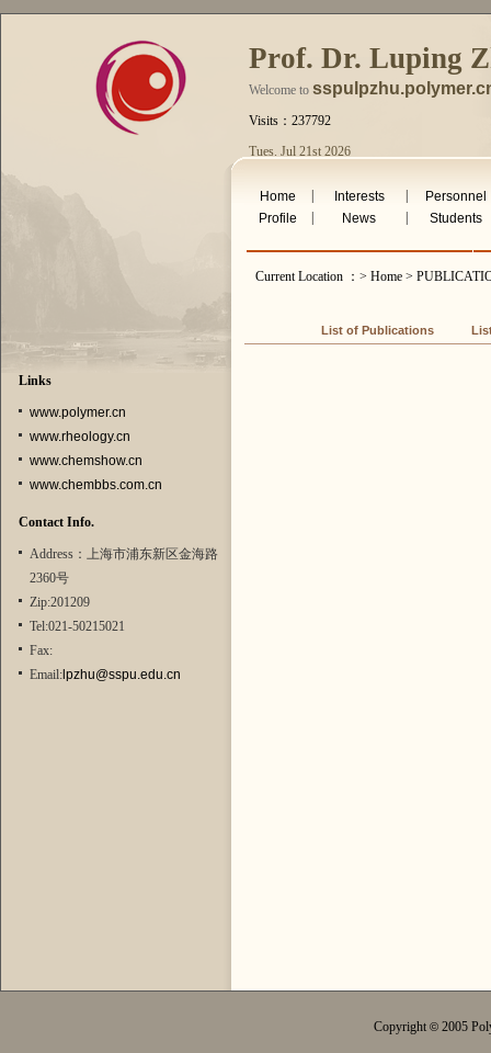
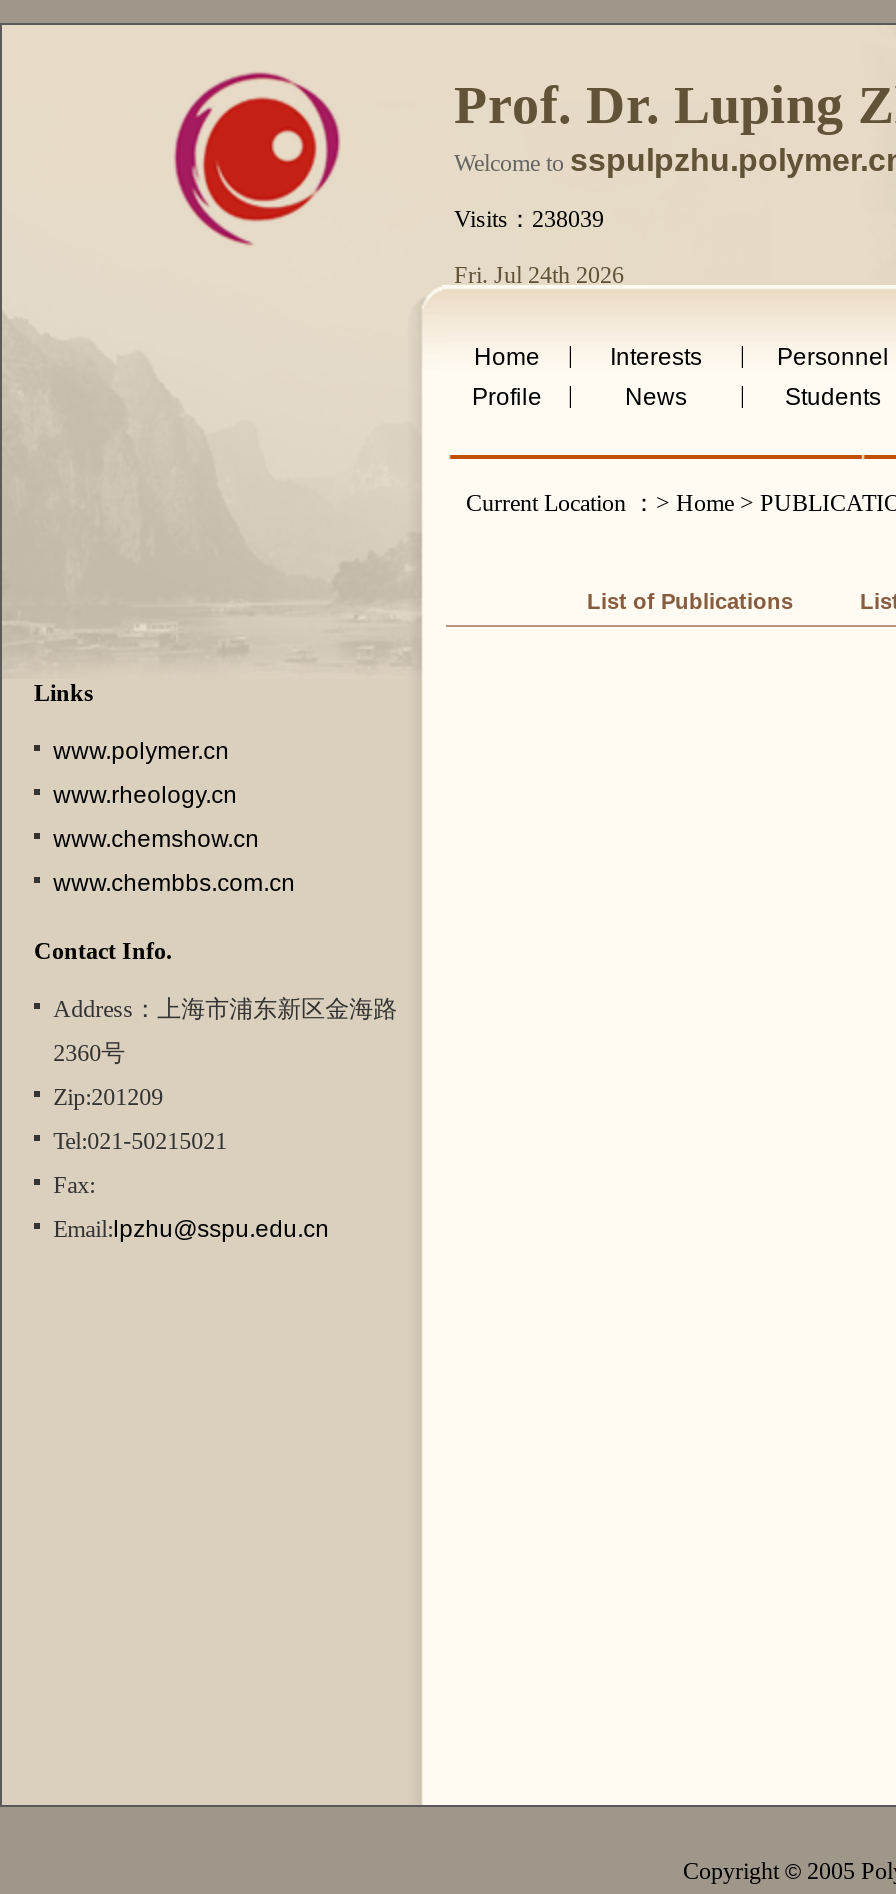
- Visits：237792
+ Visits：238039

- Tues. Jul 21st 2026
+ Fri. Jul 24th 2026
